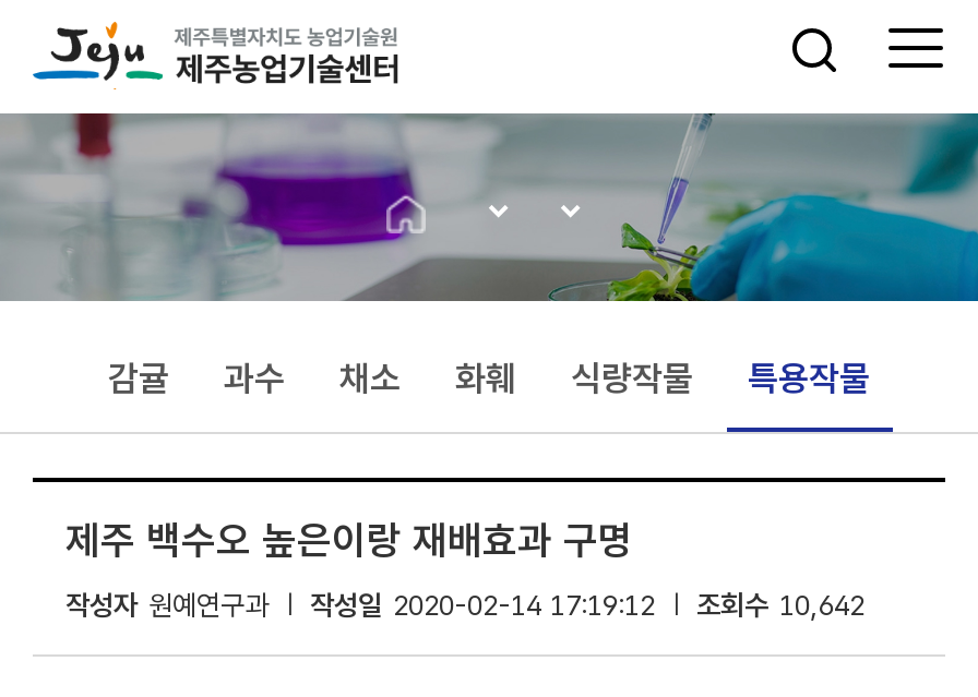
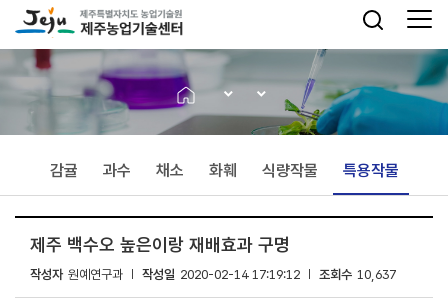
- 작성자 원예연구과 작성일 2020-02-14 17:19:12 조회수 10,642
+ 작성자 원예연구과 작성일 2020-02-14 17:19:12 조회수 10,637
